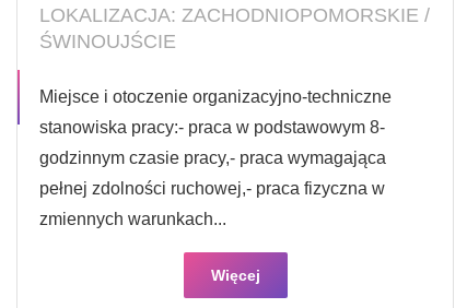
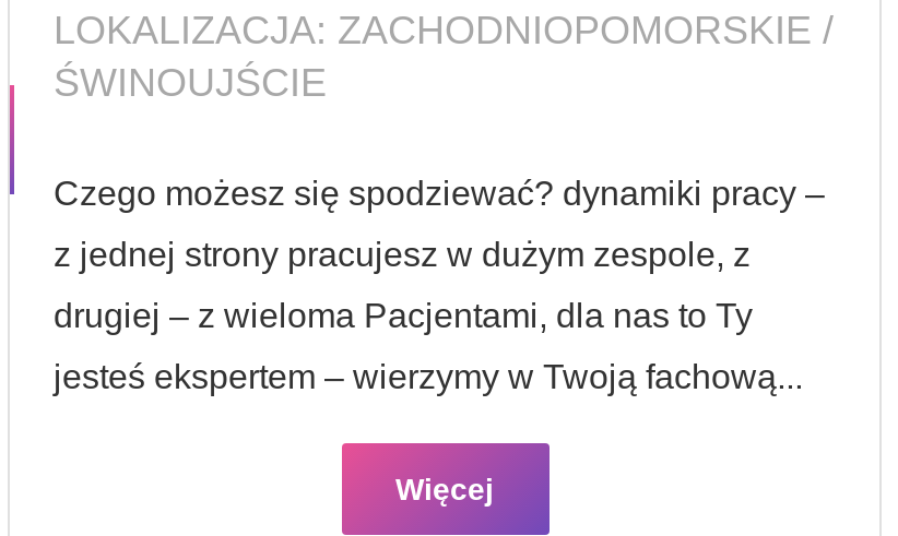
- Miejsce i otoczenie organizacyjno-techniczne
- stanowiska pracy:- praca w podstawowym 8-
- godzinnym czasie pracy,- praca wymagająca
- pełnej zdolności ruchowej,- praca fizyczna w
- zmiennych warunkach...
+ Czego możesz się spodziewać? dynamiki pracy –
+ z jednej strony pracujesz w dużym zespole, z
+ drugiej – z wieloma Pacjentami, dla nas to Ty
+ jesteś ekspertem – wierzymy w Twoją fachową...
